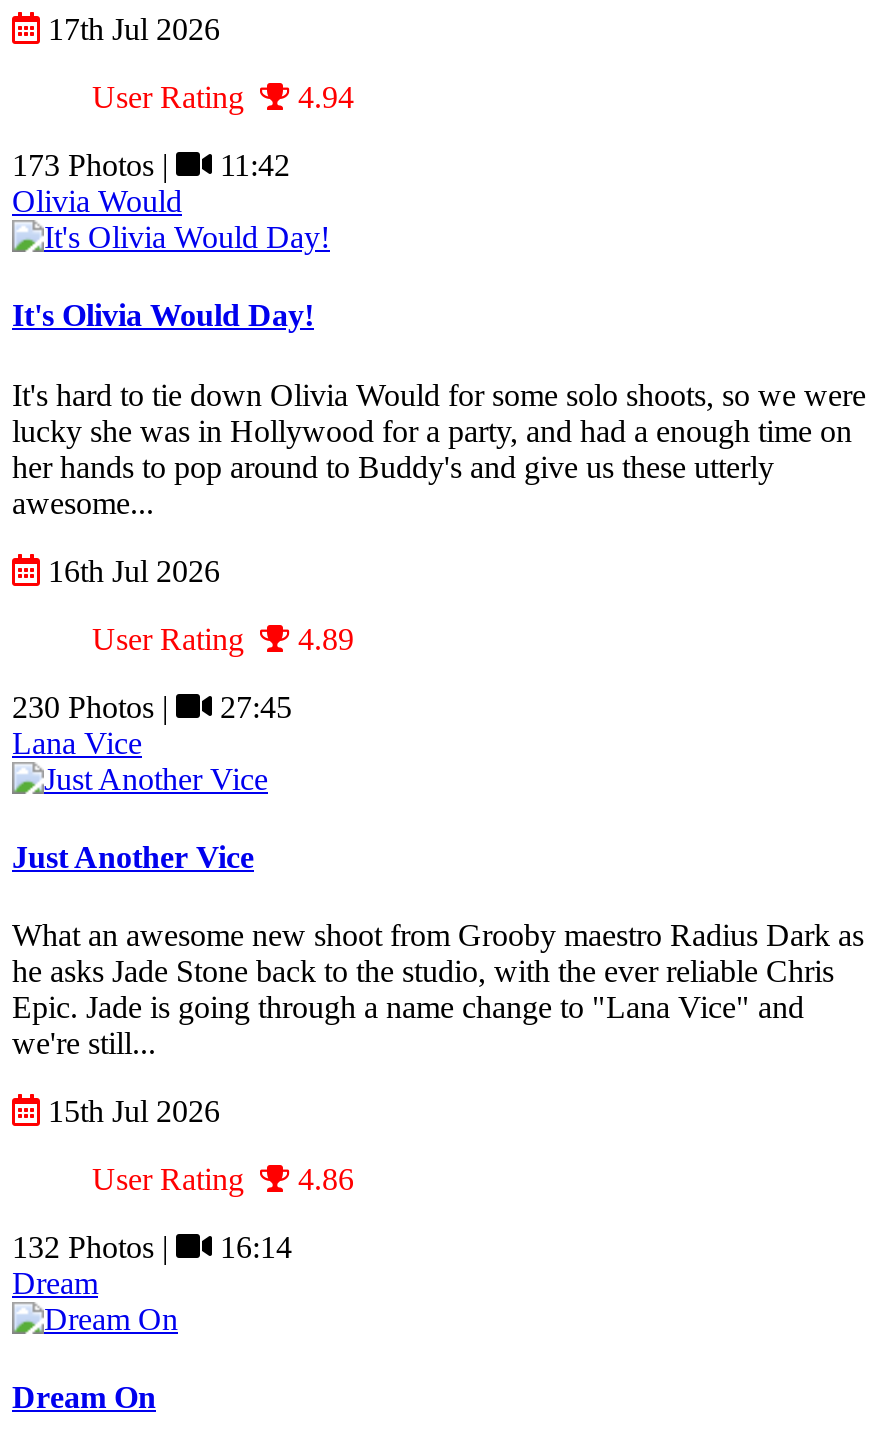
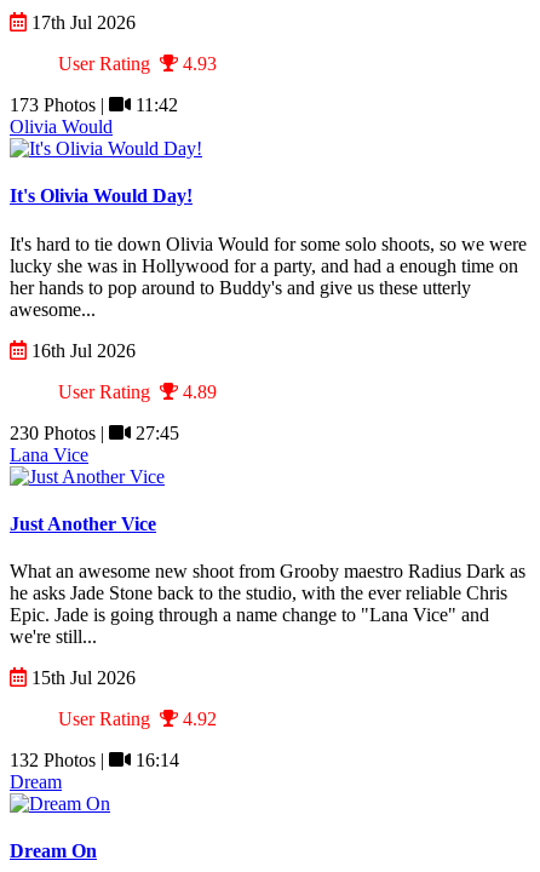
- User Rating 4.94
+ User Rating 4.93

- User Rating 4.86
+ User Rating 4.92
